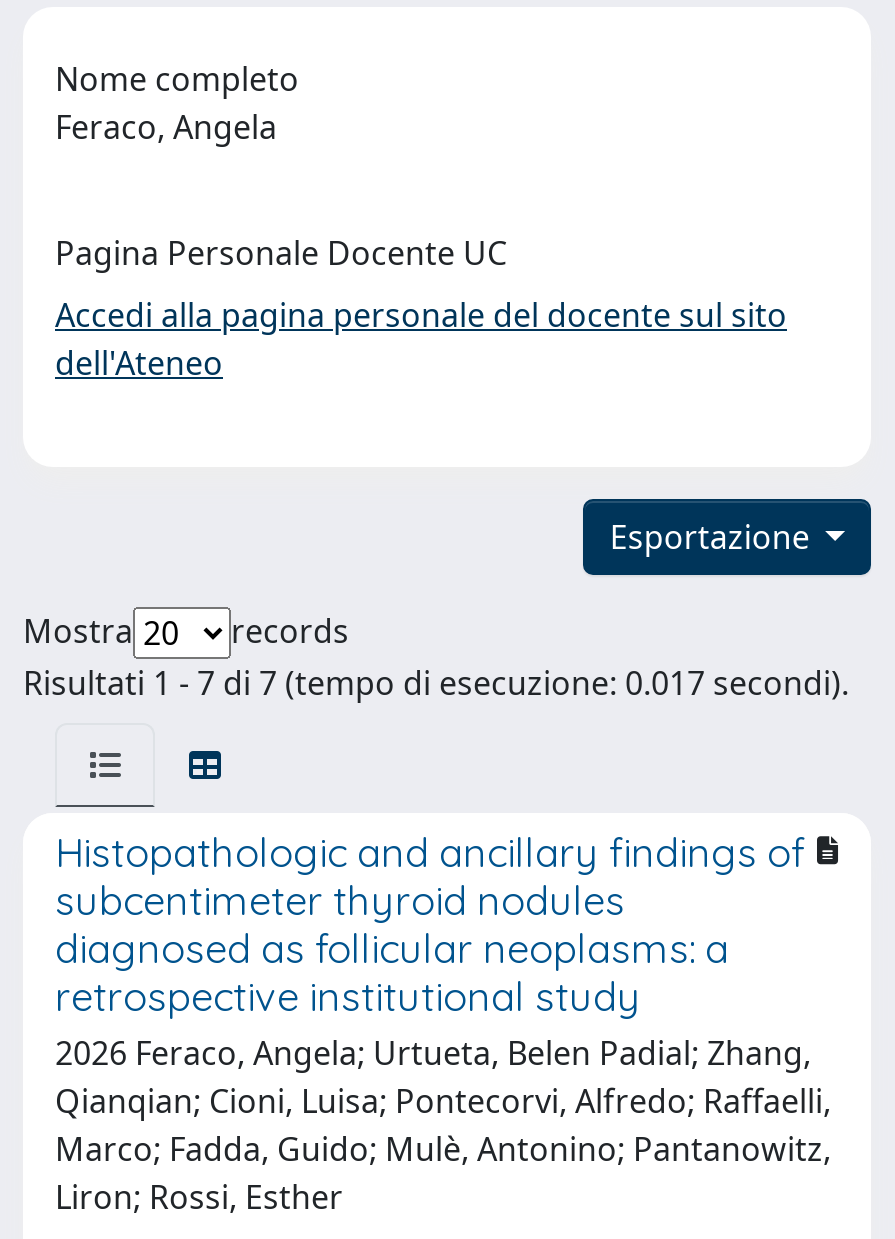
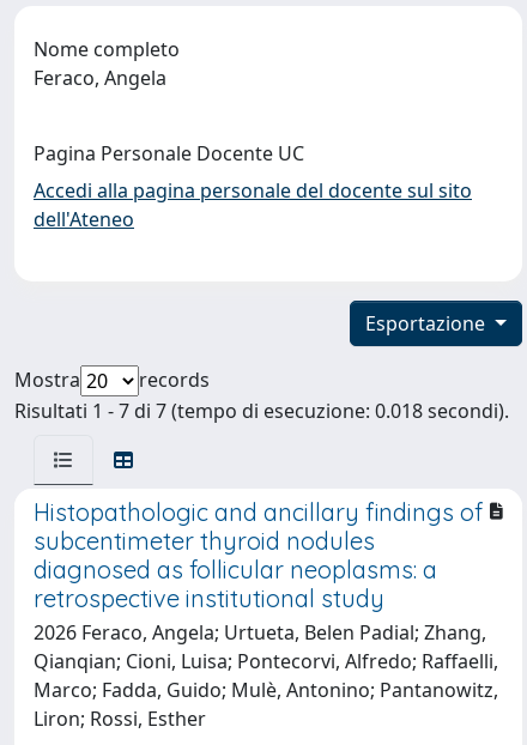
- Risultati 1 - 7 di 7 (tempo di esecuzione: 0.017 secondi).
+ Risultati 1 - 7 di 7 (tempo di esecuzione: 0.018 secondi).
